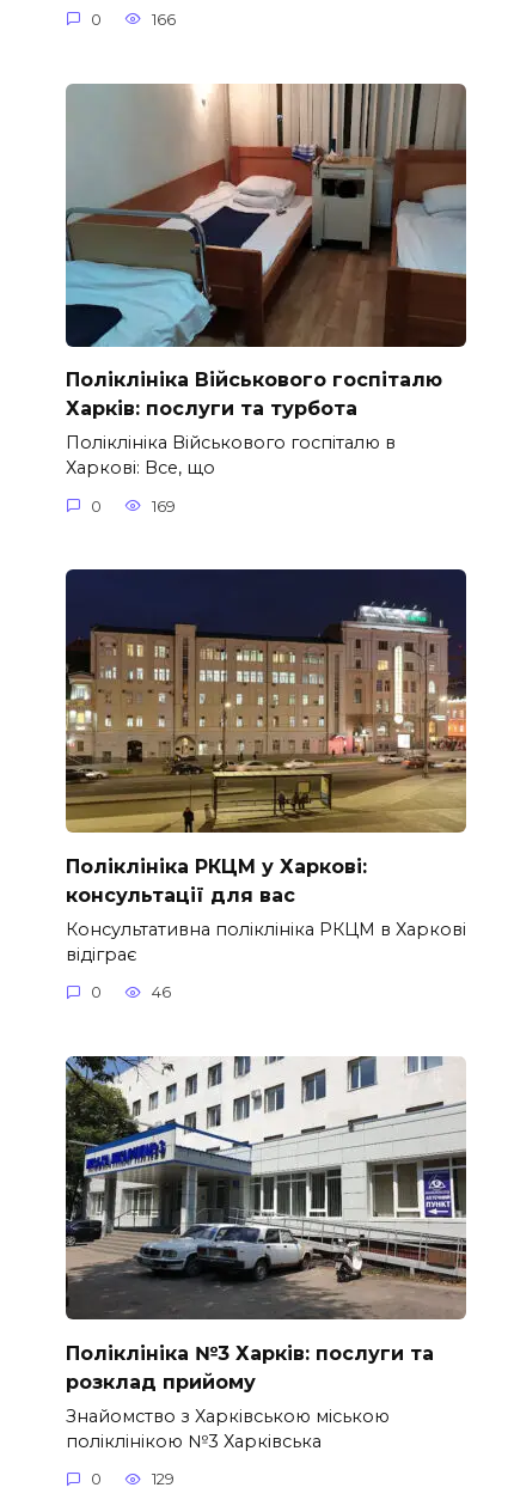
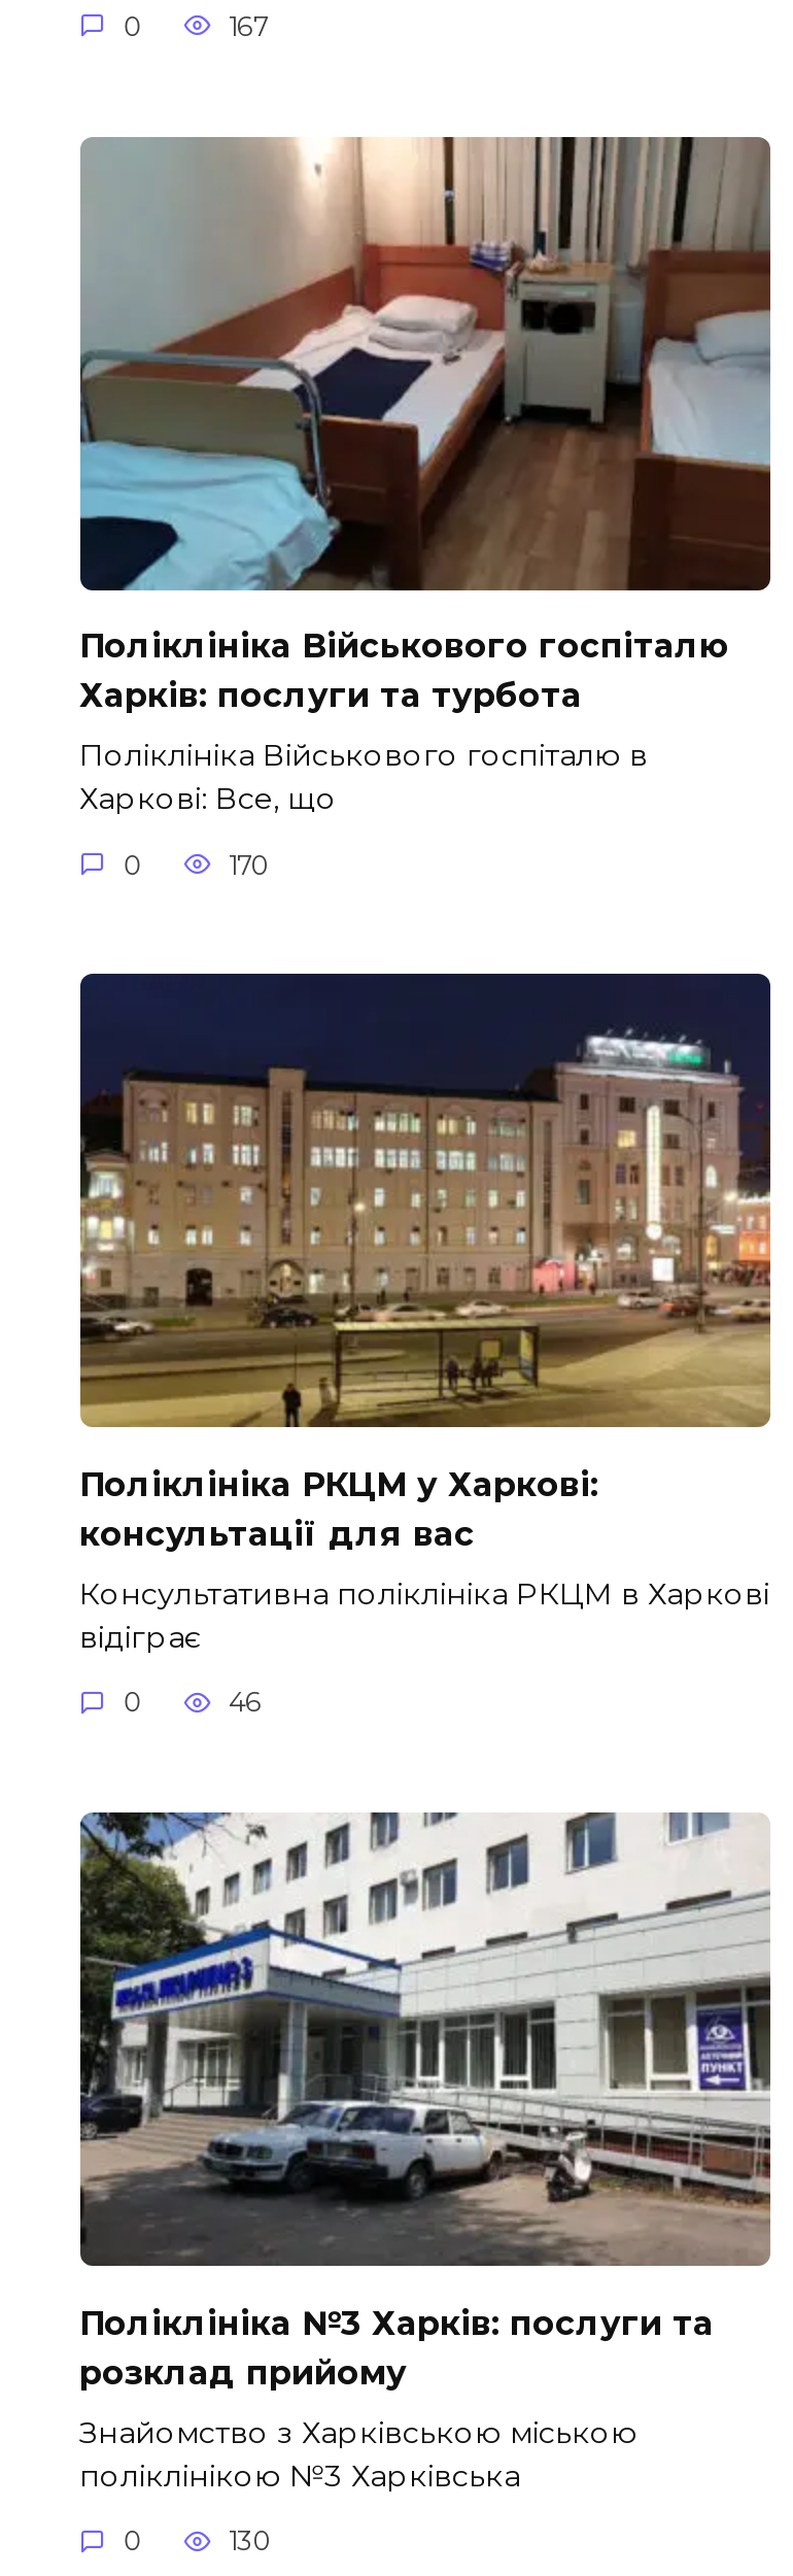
- 166
+ 167

- 169
+ 170

- 129
+ 130
